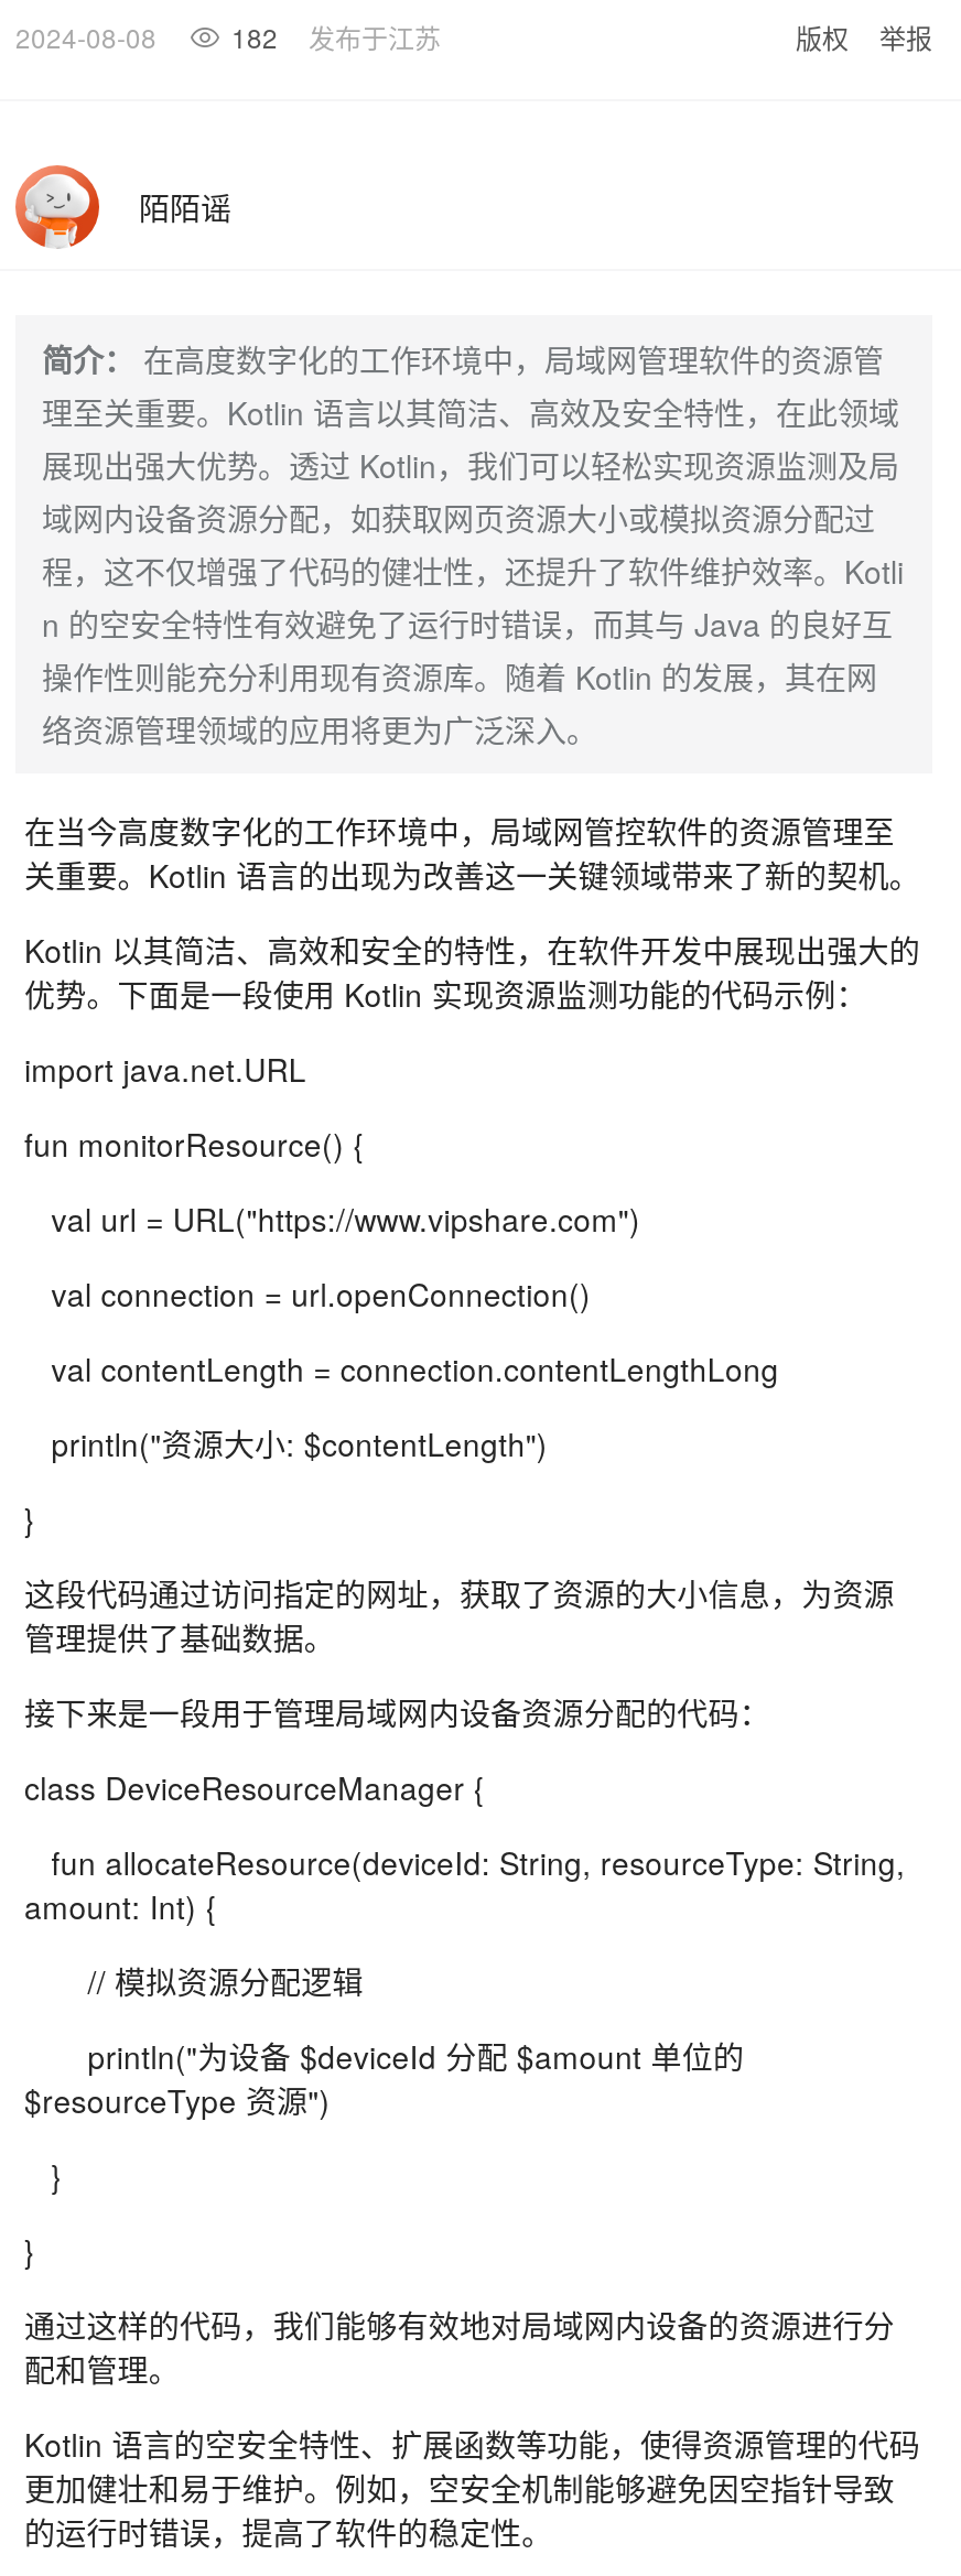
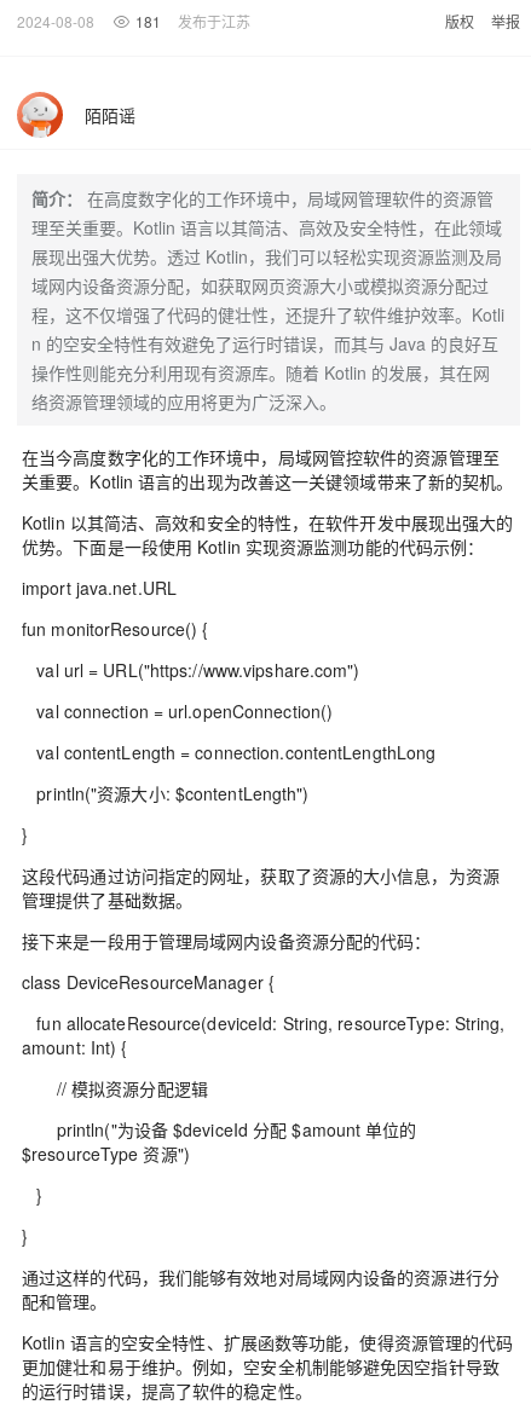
- 2024-08-08 182 发布于江苏
+ 2024-08-08 181 发布于江苏
